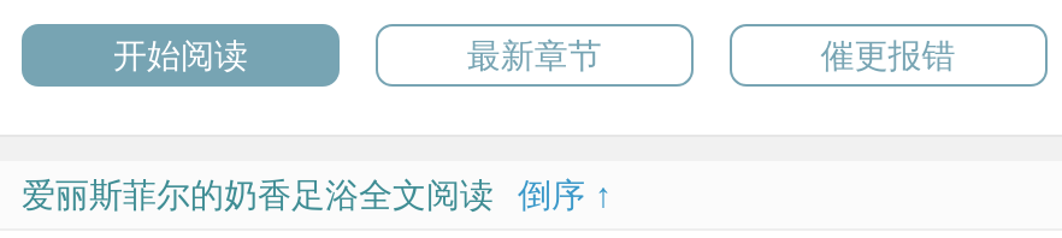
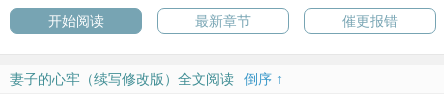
- 爱丽斯菲尔的奶香足浴全文阅读
+ 妻子的心牢（续写修改版）全文阅读
